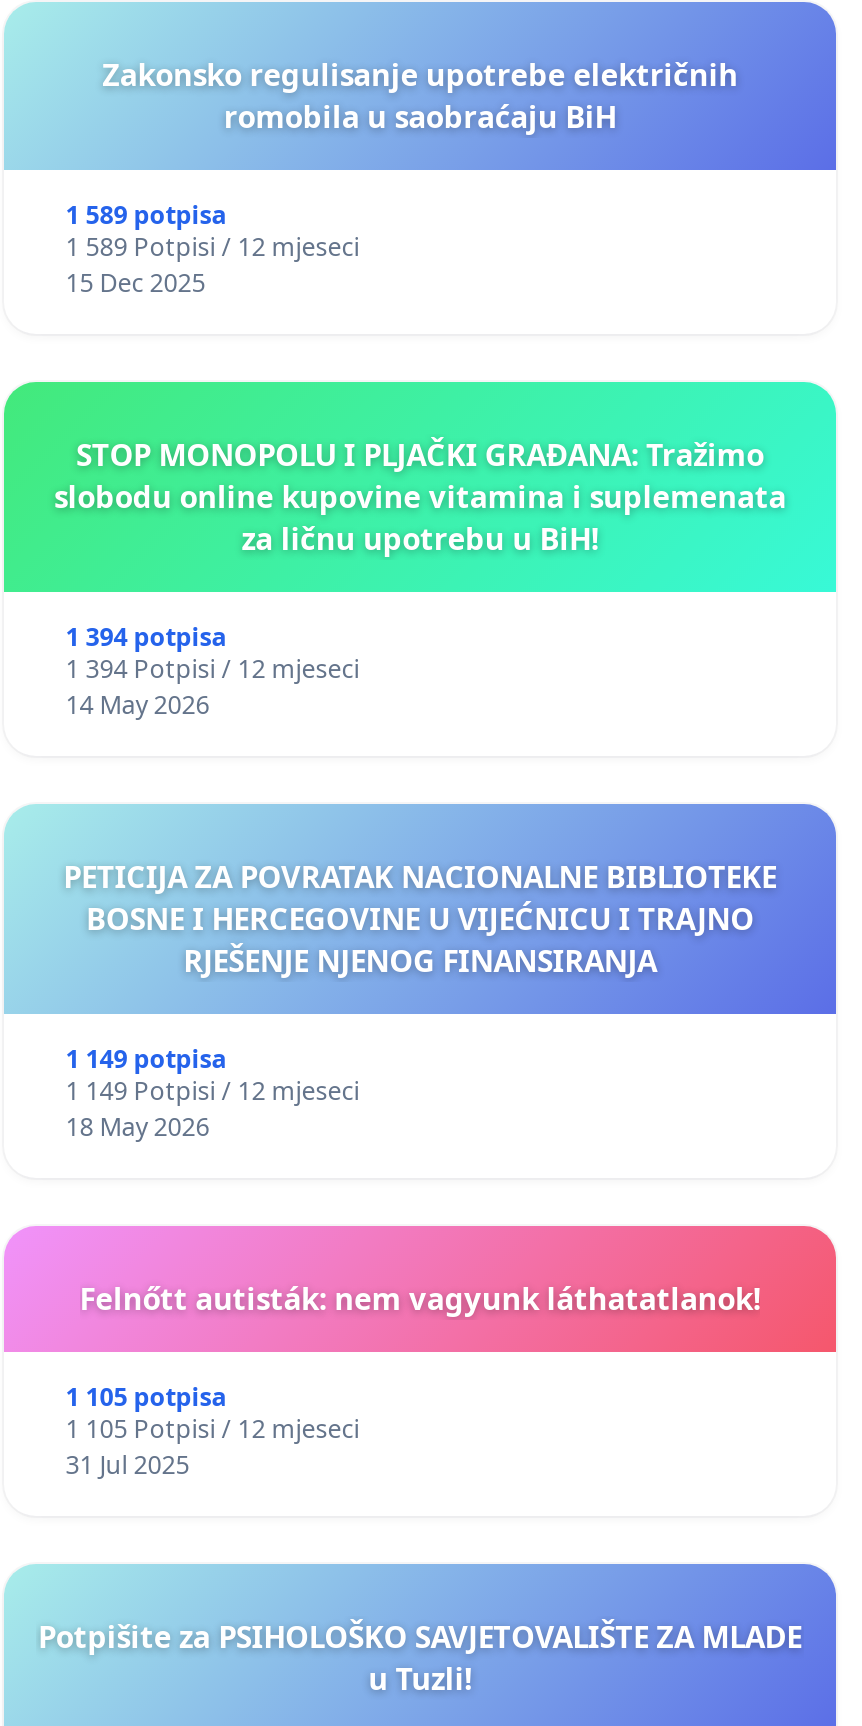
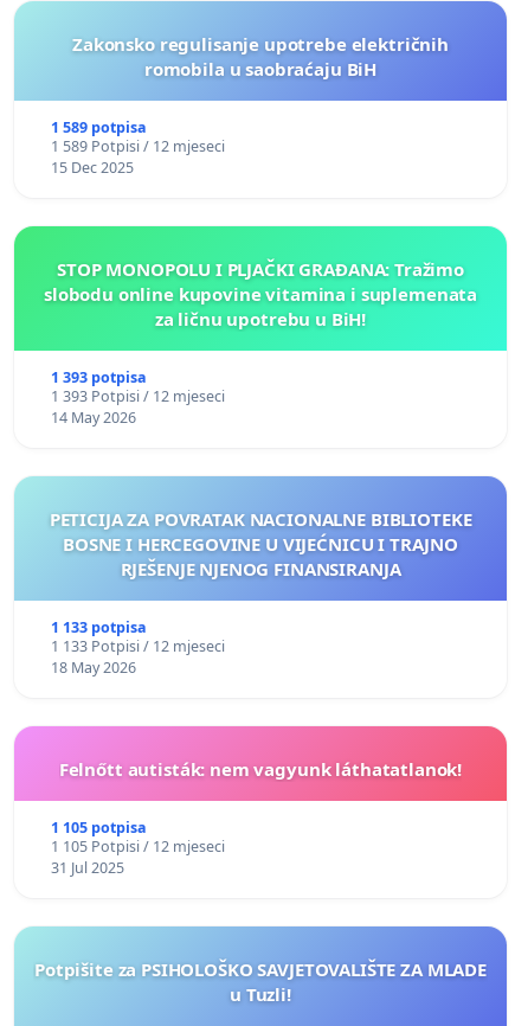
- 1 394 potpisa
+ 1 393 potpisa

- 1 394 Potpisi / 12 mjeseci
+ 1 393 Potpisi / 12 mjeseci

- 1 149 potpisa
+ 1 133 potpisa

- 1 149 Potpisi / 12 mjeseci
+ 1 133 Potpisi / 12 mjeseci
